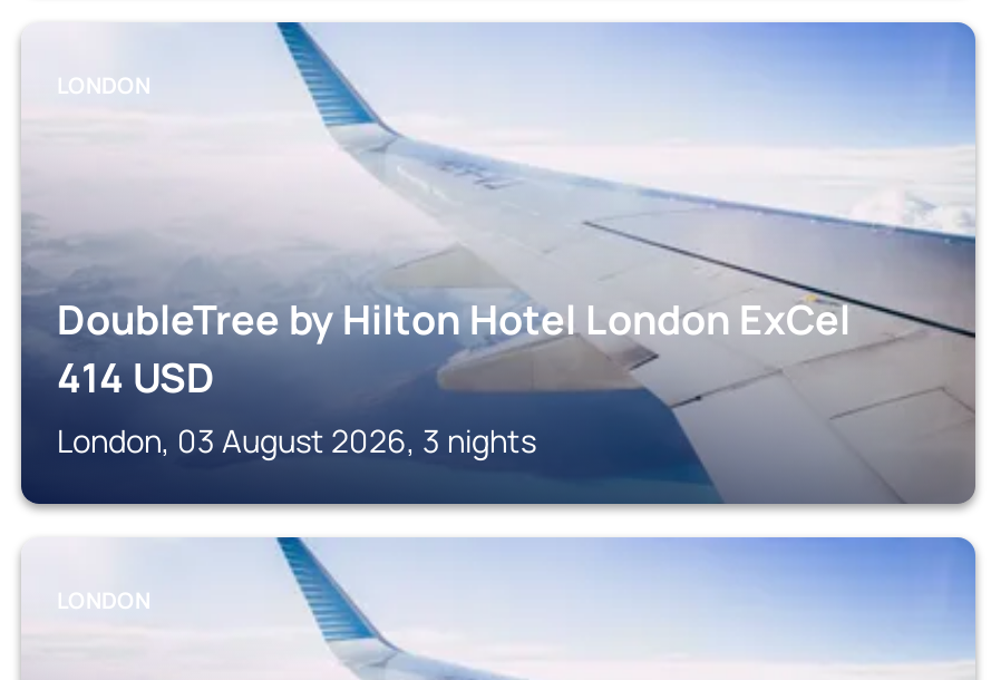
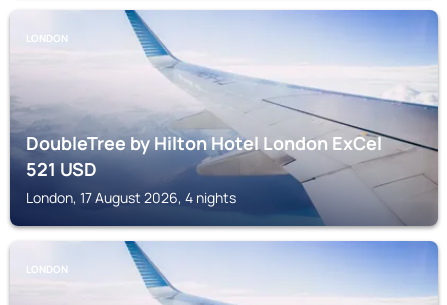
- 414 USD
+ 521 USD

- London, 03 August 2026, 3 nights
+ London, 17 August 2026, 4 nights
